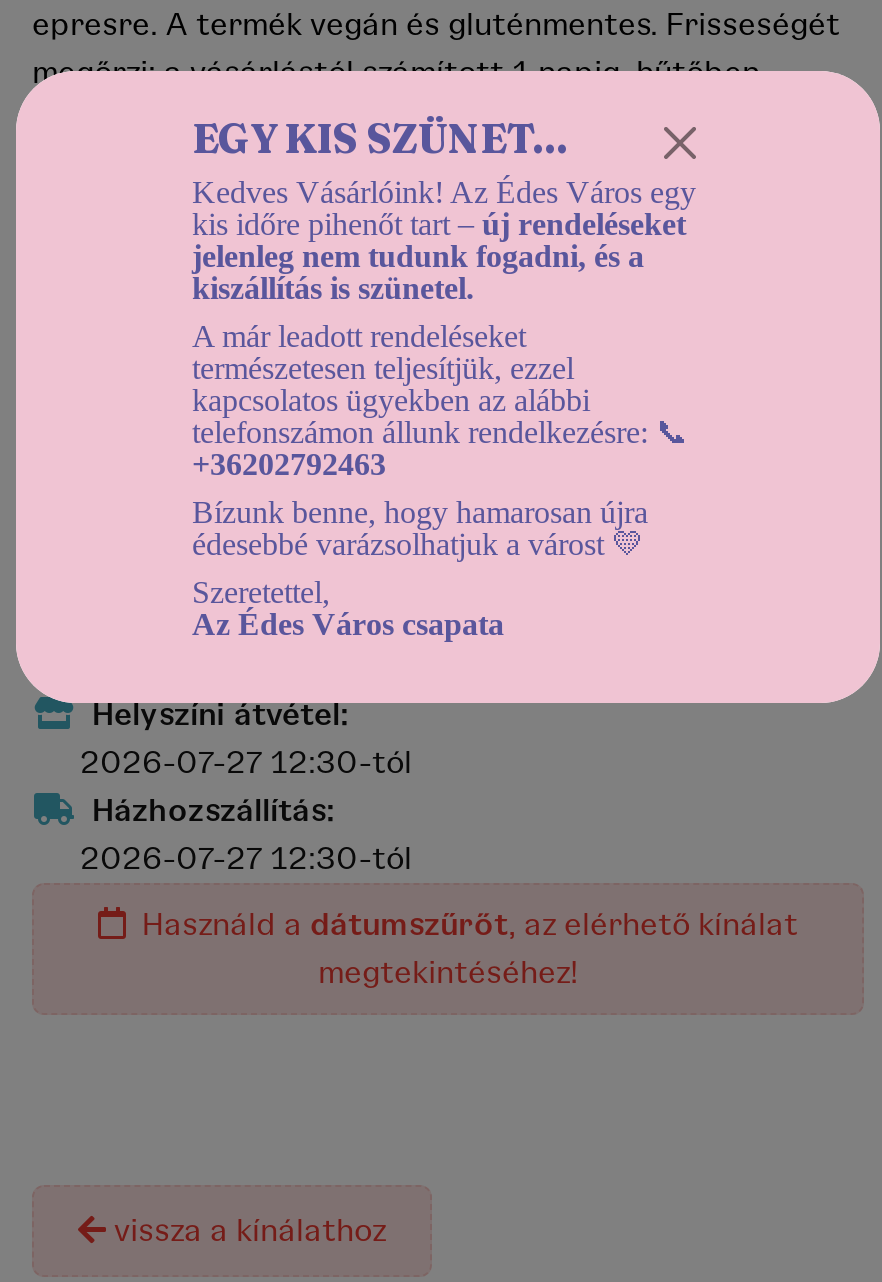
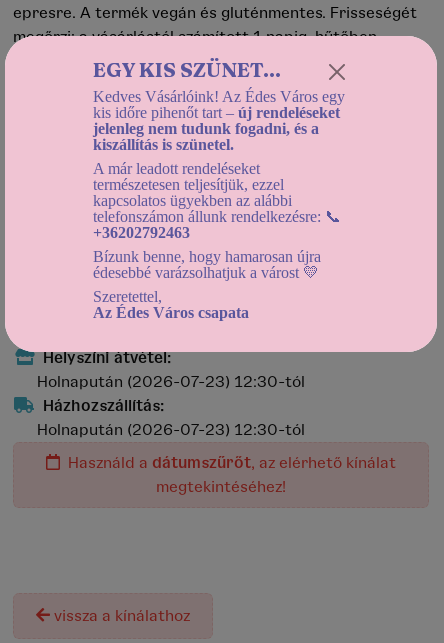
- 2026-07-27 12:30-tól
+ Holnapután (2026-07-23) 12:30-tól

- 2026-07-27 12:30-tól
+ Holnapután (2026-07-23) 12:30-tól
